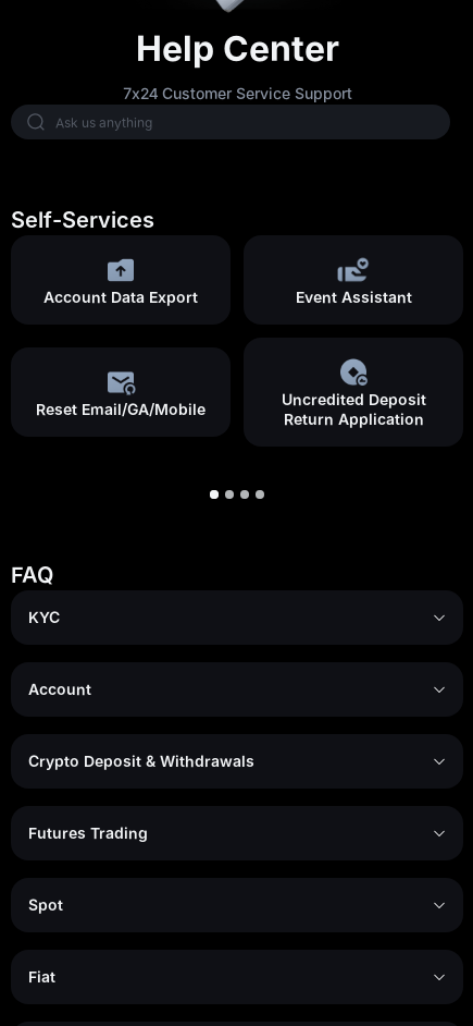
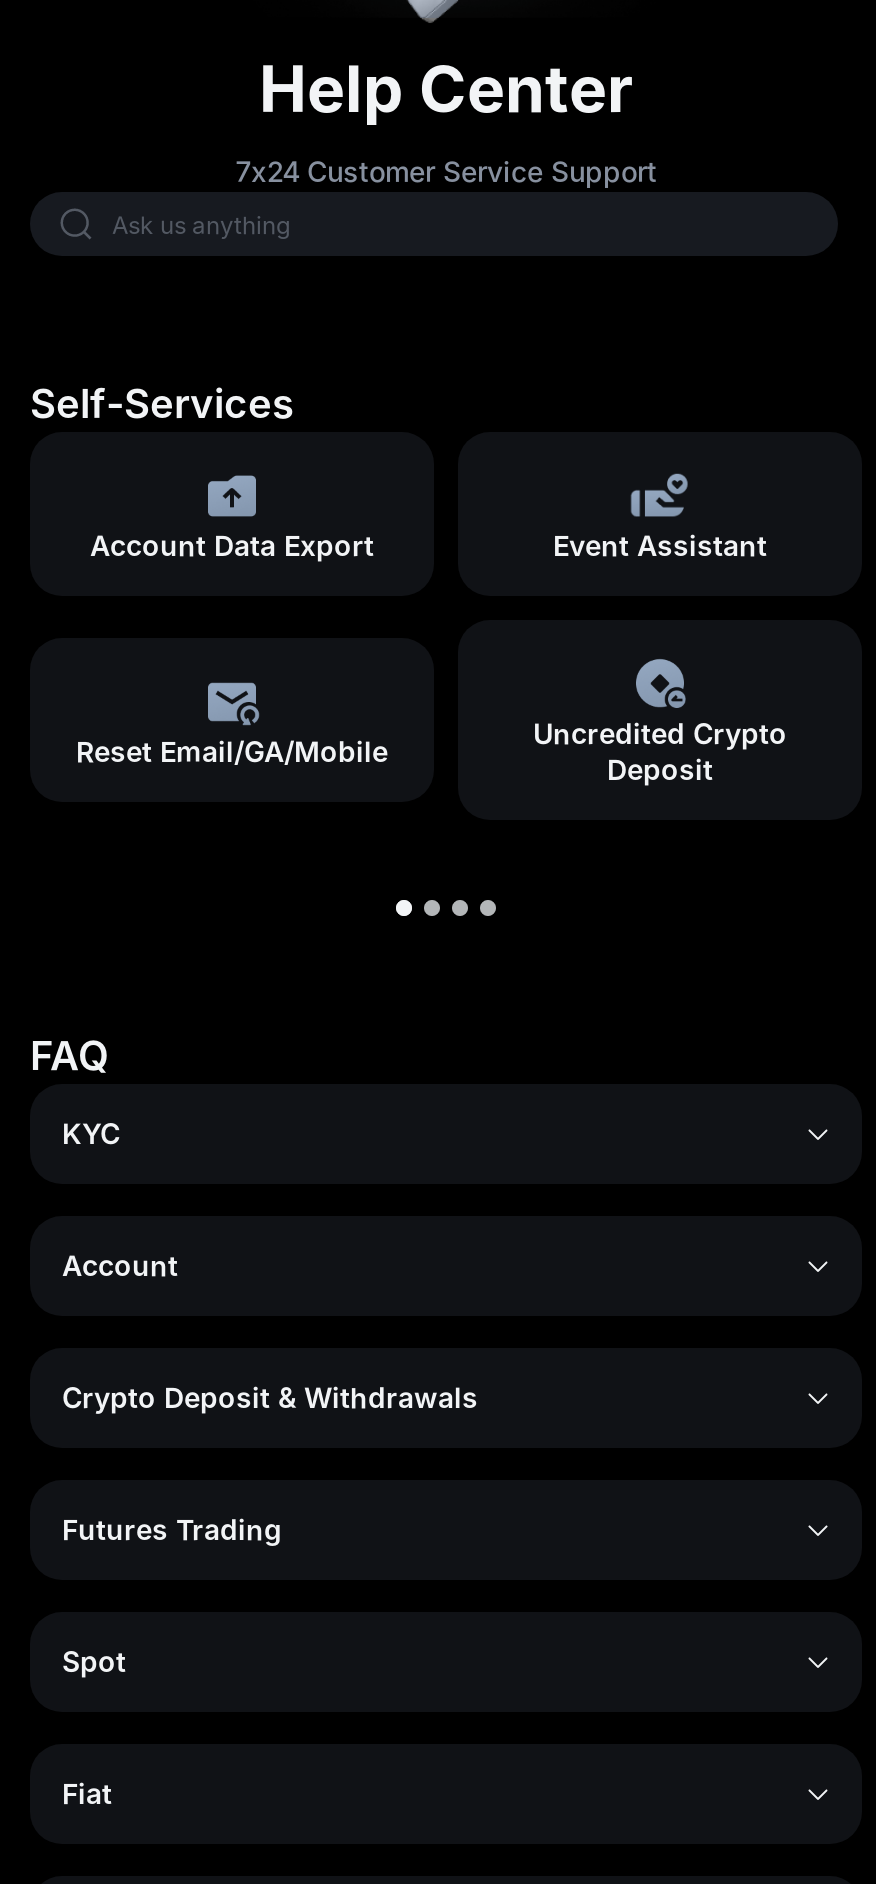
- Uncredited Deposit
- Return Application
+ Uncredited Crypto
+ Deposit
